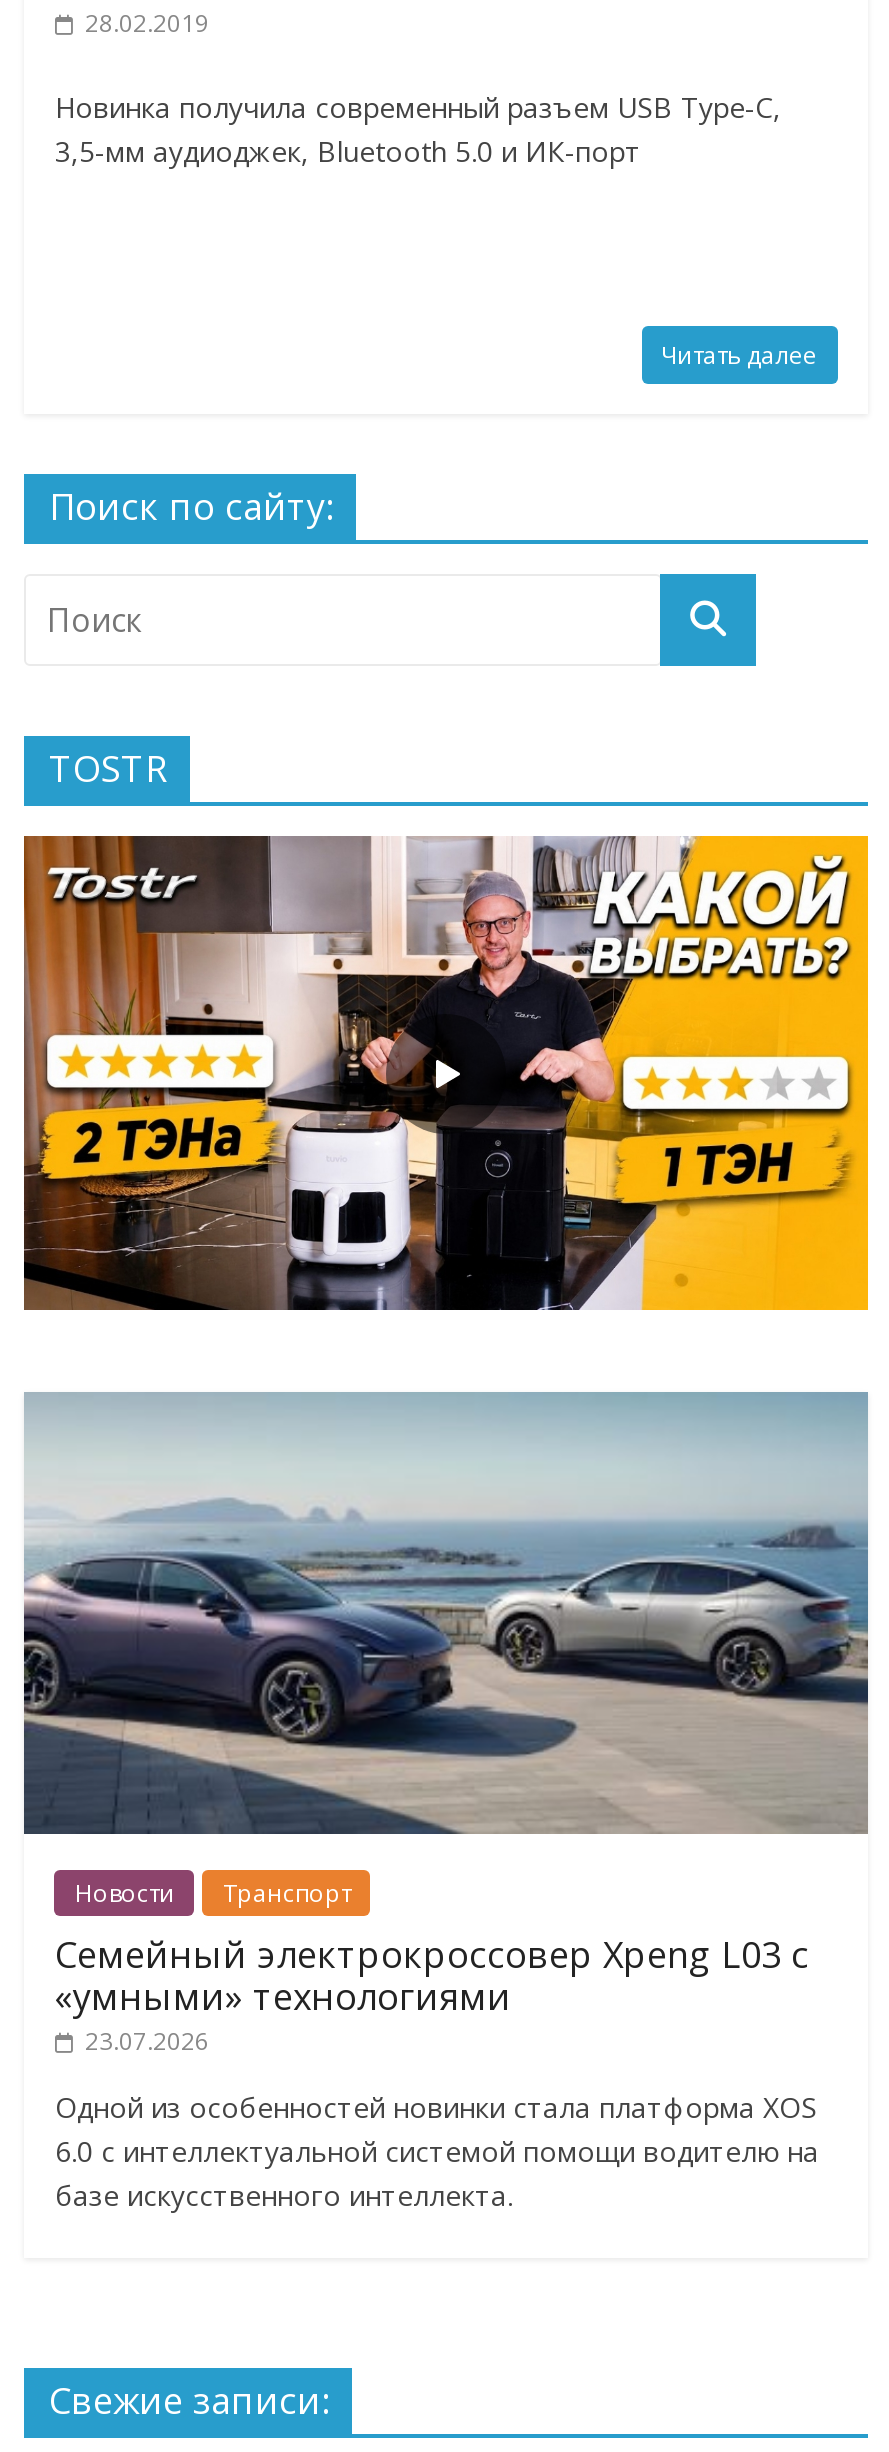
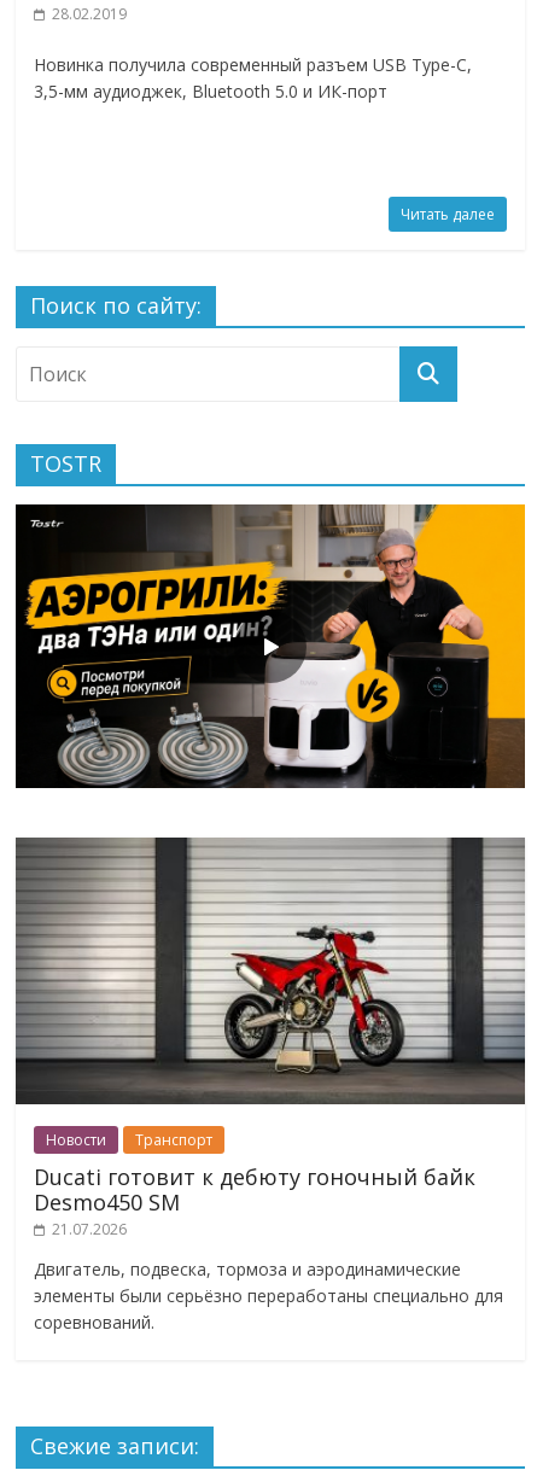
- [image]
+ [image]

- [image]
+ [image]

- Семейный электрокроссовер Xpeng L03 с
- «умными» технологиями
- 23.07.2026
+ Ducati готовит к дебюту гоночный байк
+ Desmo450 SM
+ 21.07.2026

- Одной из особенностей новинки стала платформа XOS
- 6.0 с интеллектуальной системой помощи водителю на
- базе искусственного интеллекта.
+ Двигатель, подвеска, тормоза и аэродинамические
+ элементы были серьёзно переработаны специально для
+ соревнований.
